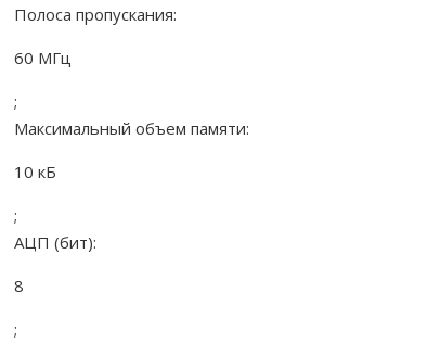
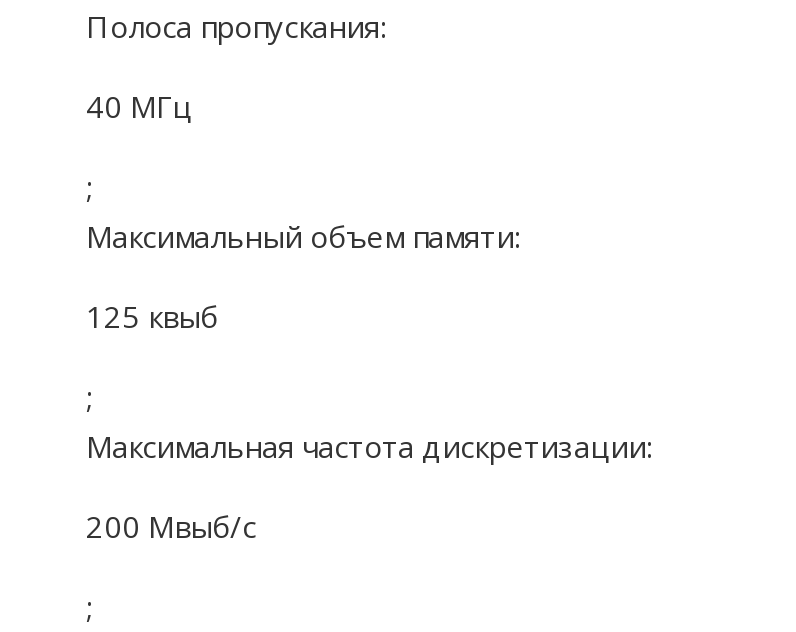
- 60 МГц
+ 40 МГц

- 10 кБ
+ 125 квыб

- АЦП (бит):
+ Максимальная частота дискретизации:

- 8
+ 200 Мвыб/с
